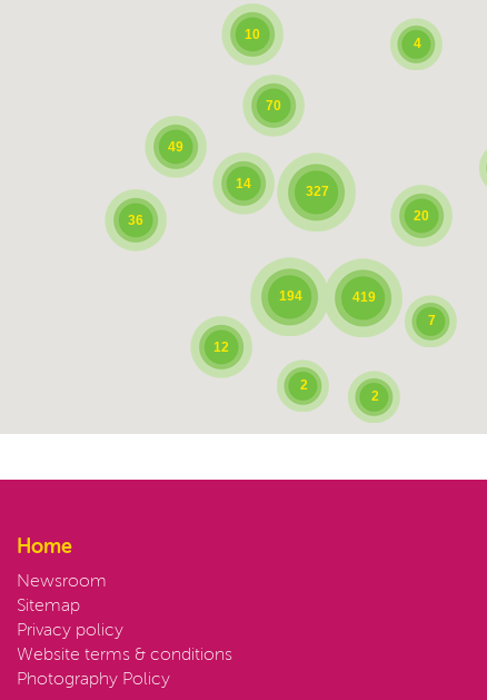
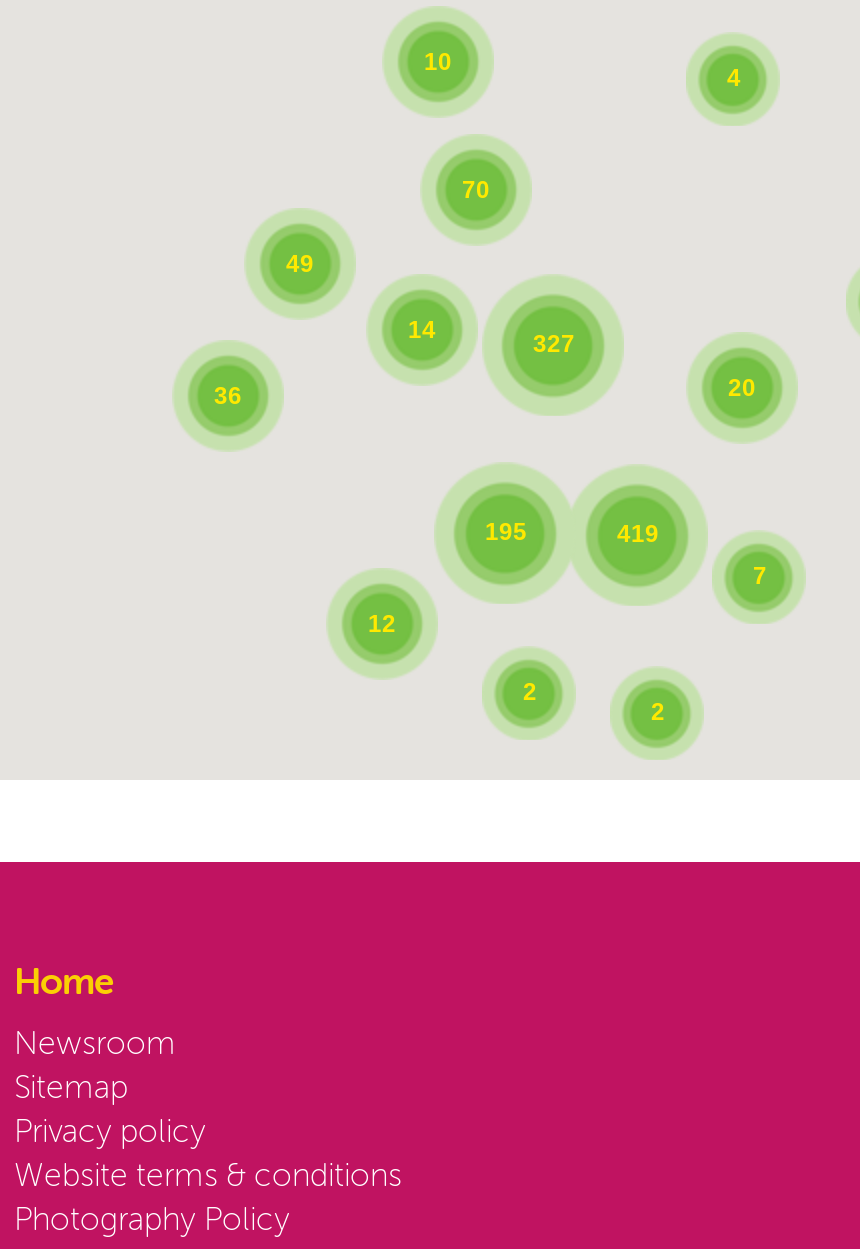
- 194
+ 195
